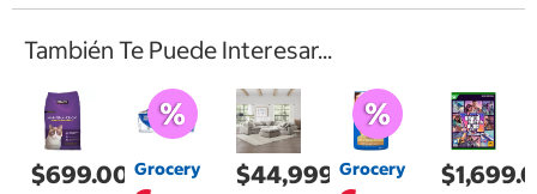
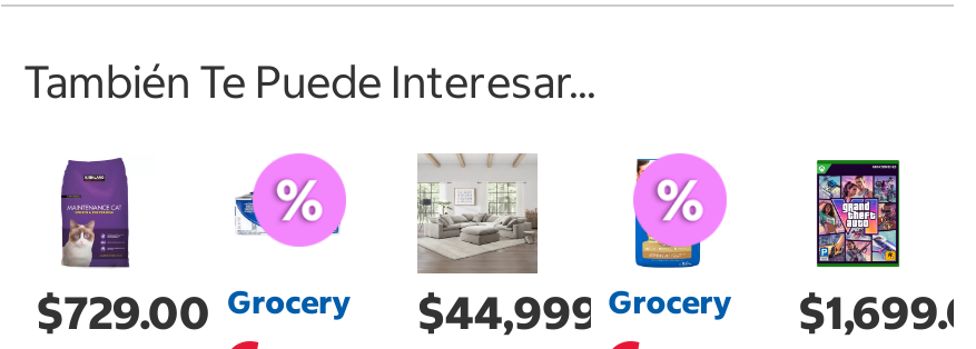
- $699.00
+ $729.00
